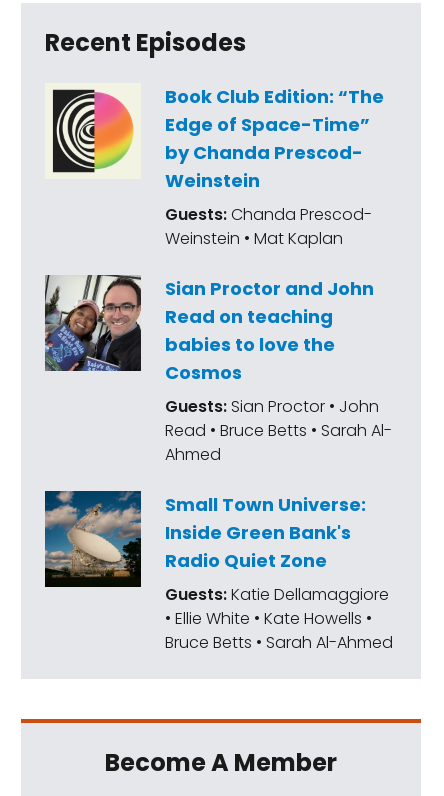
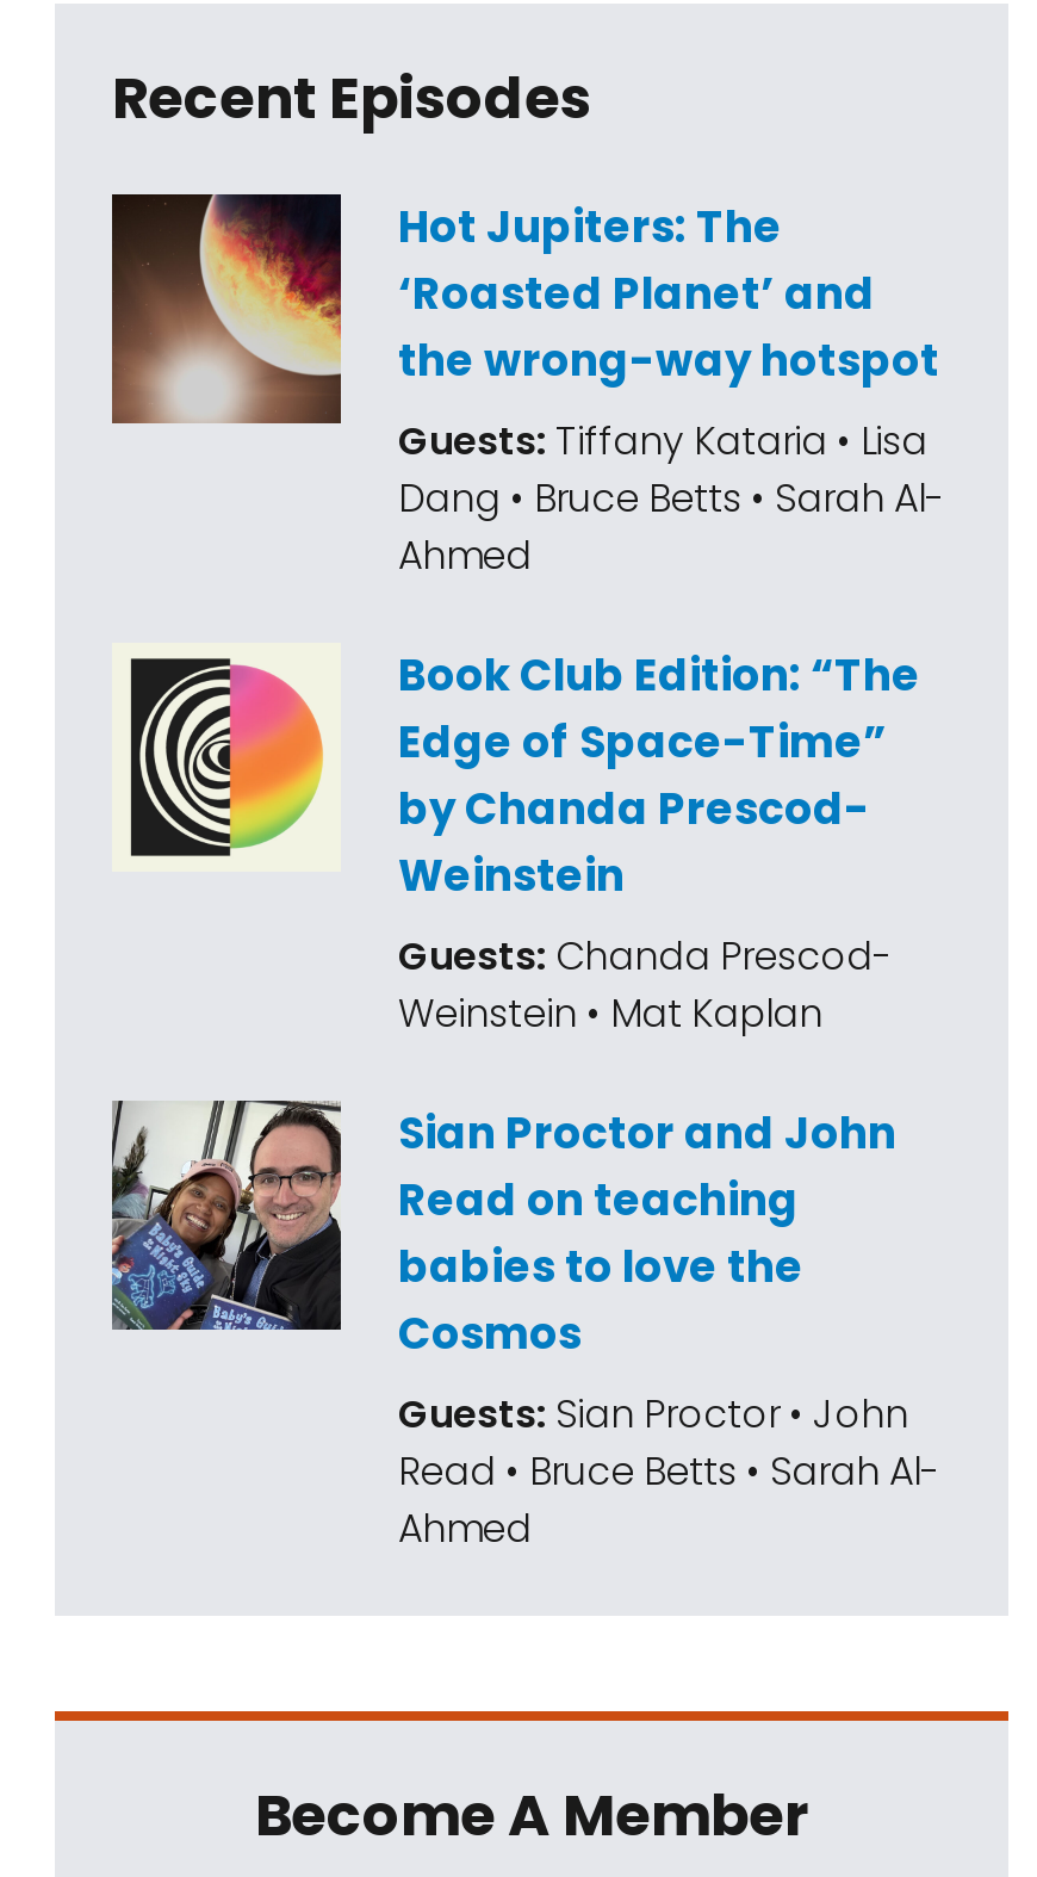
+ [image]
+ Hot Jupiters: The
+ ‘Roasted Planet’ and
+ the wrong-way hotspot
+ Guests: Tiffany Kataria • Lisa
+ Dang • Bruce Betts • Sarah Al-
+ Ahmed

moved down: [image] | Book Club Edition: “The | Edge of Space-Time” | ... | Read • Bruce Betts • Sarah Al- | Ahmed

- [image]
- Small Town Universe:
- Inside Green Bank's
- Radio Quiet Zone
- Guests: Katie Dellamaggiore
- • Ellie White • Kate Howells •
- Bruce Betts • Sarah Al-Ahmed
